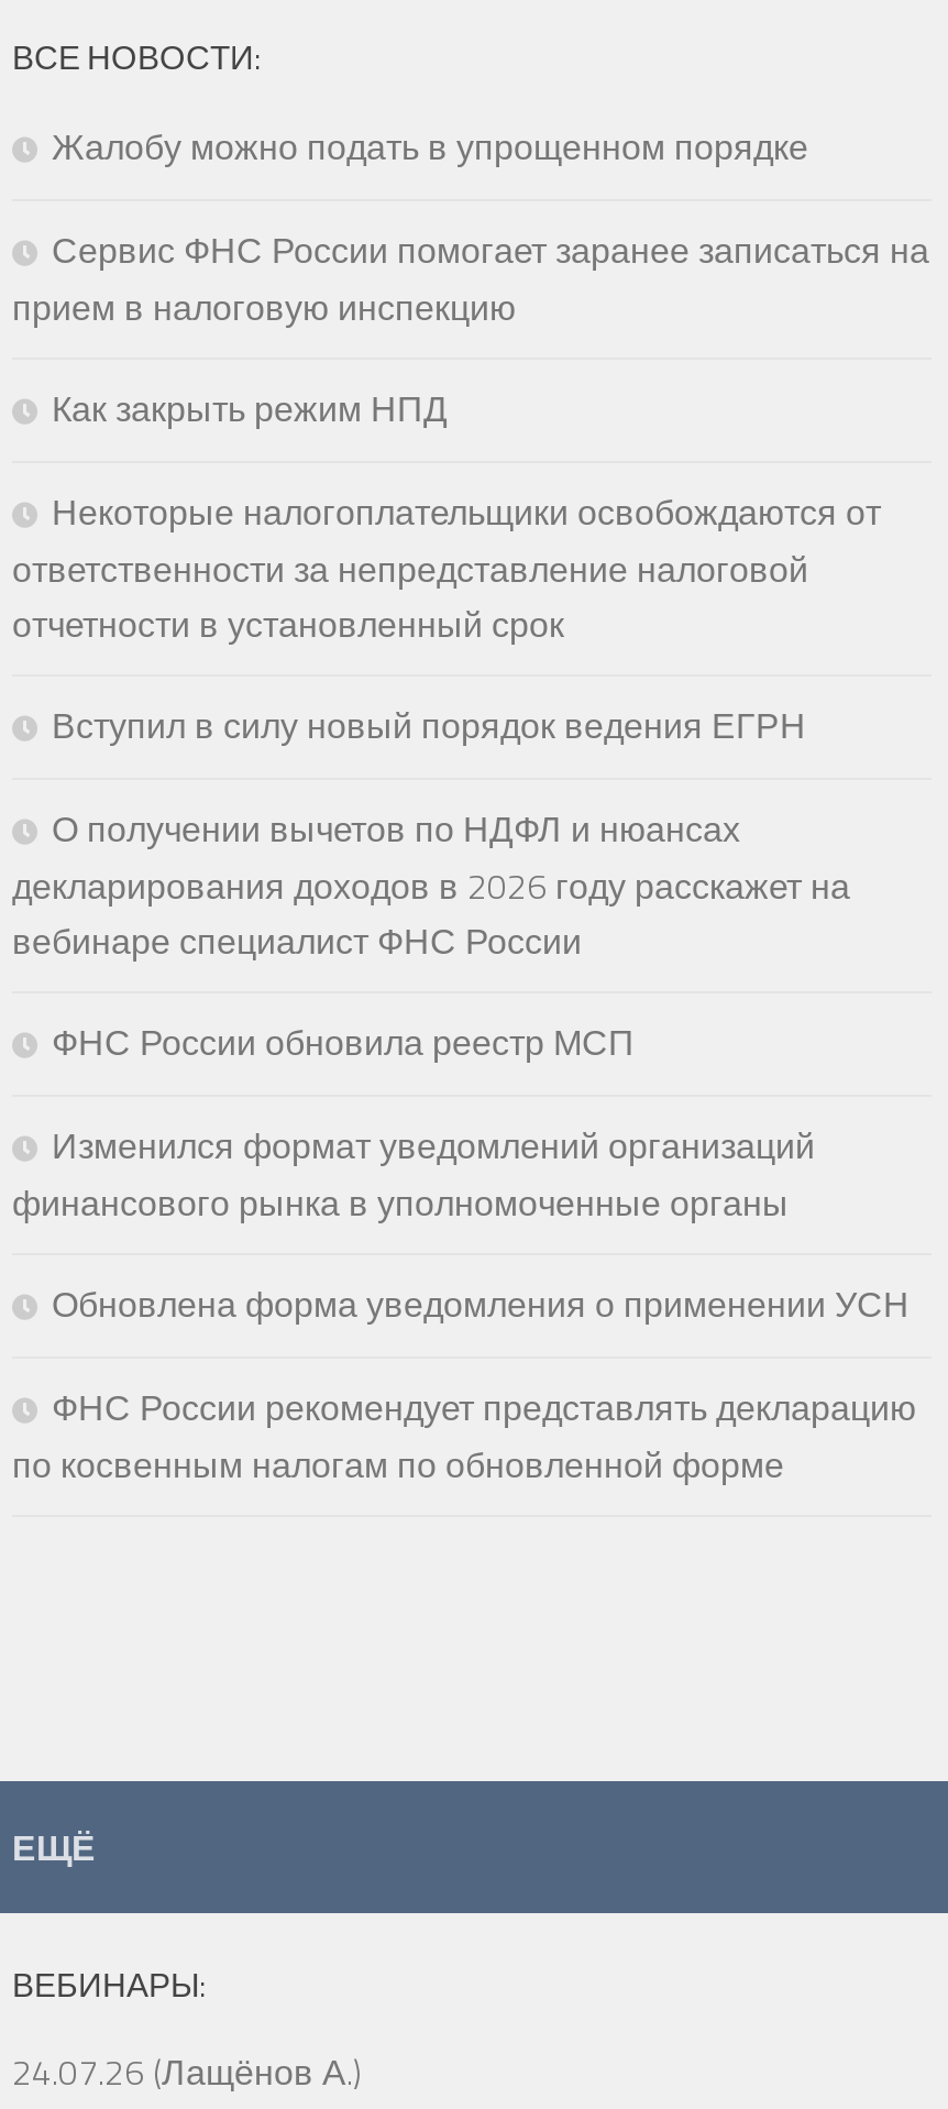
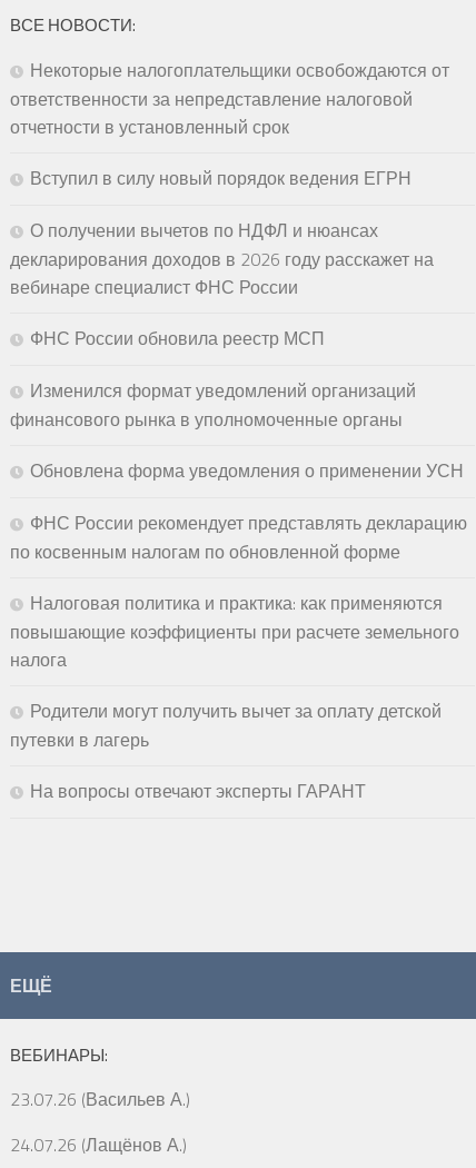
- Жалобу можно подать в упрощенном порядке
- Сервис ФНС России помогает заранее записаться на
- прием в налоговую инспекцию
- Как закрыть режим НПД

moved up: Некоторые налогоплательщики освобождаются от | ответственности за непредставление налоговой | отчетности в установленный срок | ... | ФНС России рекомендует представлять декларацию | по косвенным налогам по обновленной форме

+ Налоговая политика и практика: как применяются
+ повышающие коэффициенты при расчете земельного
+ налога
+ Родители могут получить вычет за оплату детской
+ путевки в лагерь
+ На вопросы отвечают эксперты ГАРАНТ

+ 23.07.26 (Васильев А.)
